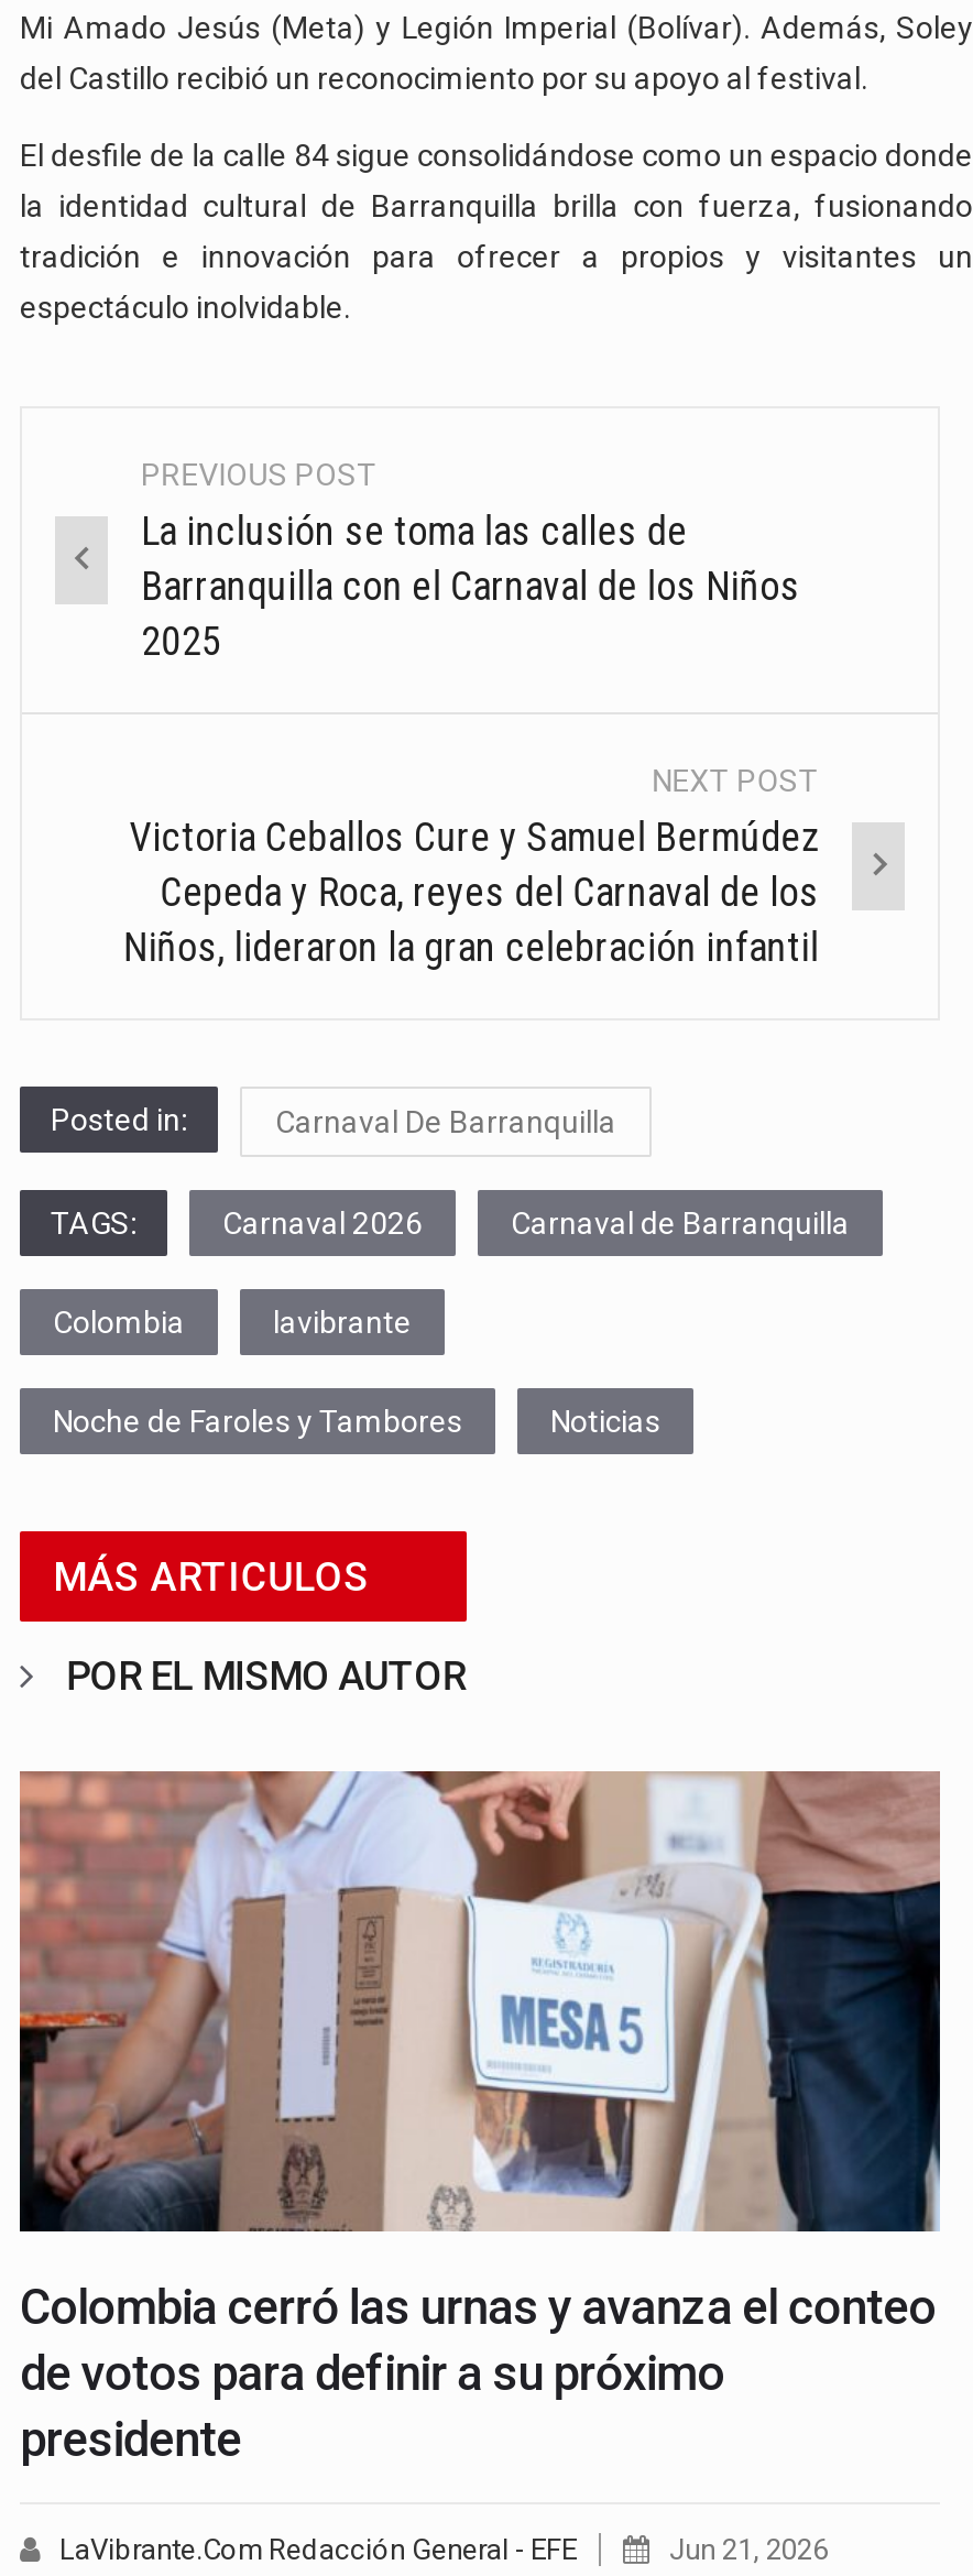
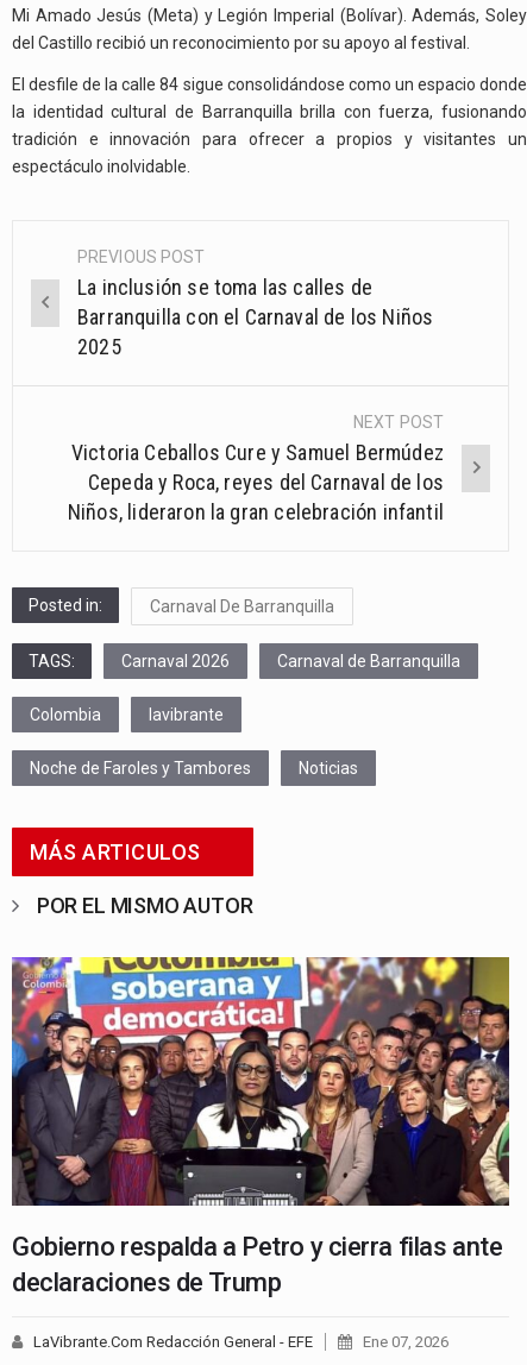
- [image]
- Colombia cerró las urnas y avanza el conteo
- de votos para definir a su próximo
- presidente
+ [image]
+ Gobierno respalda a Petro y cierra filas ante
+ declaraciones de Trump

- Jun 21, 2026
+ Ene 07, 2026
